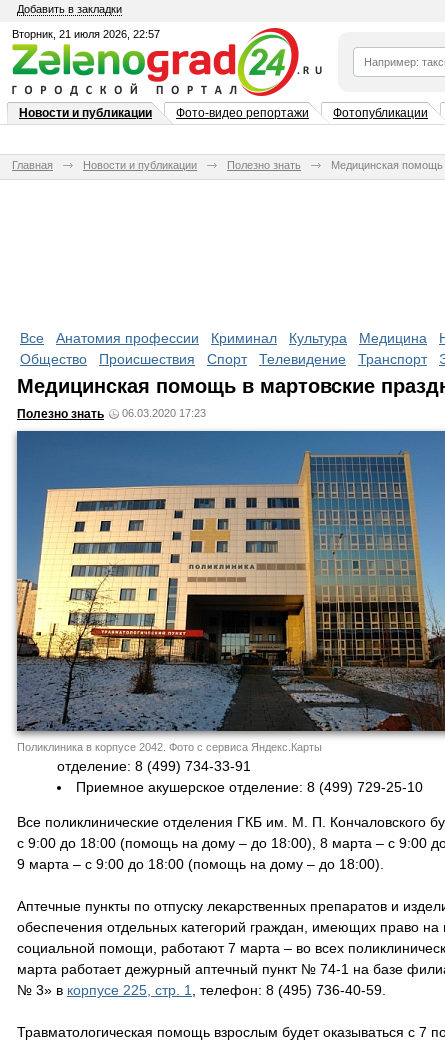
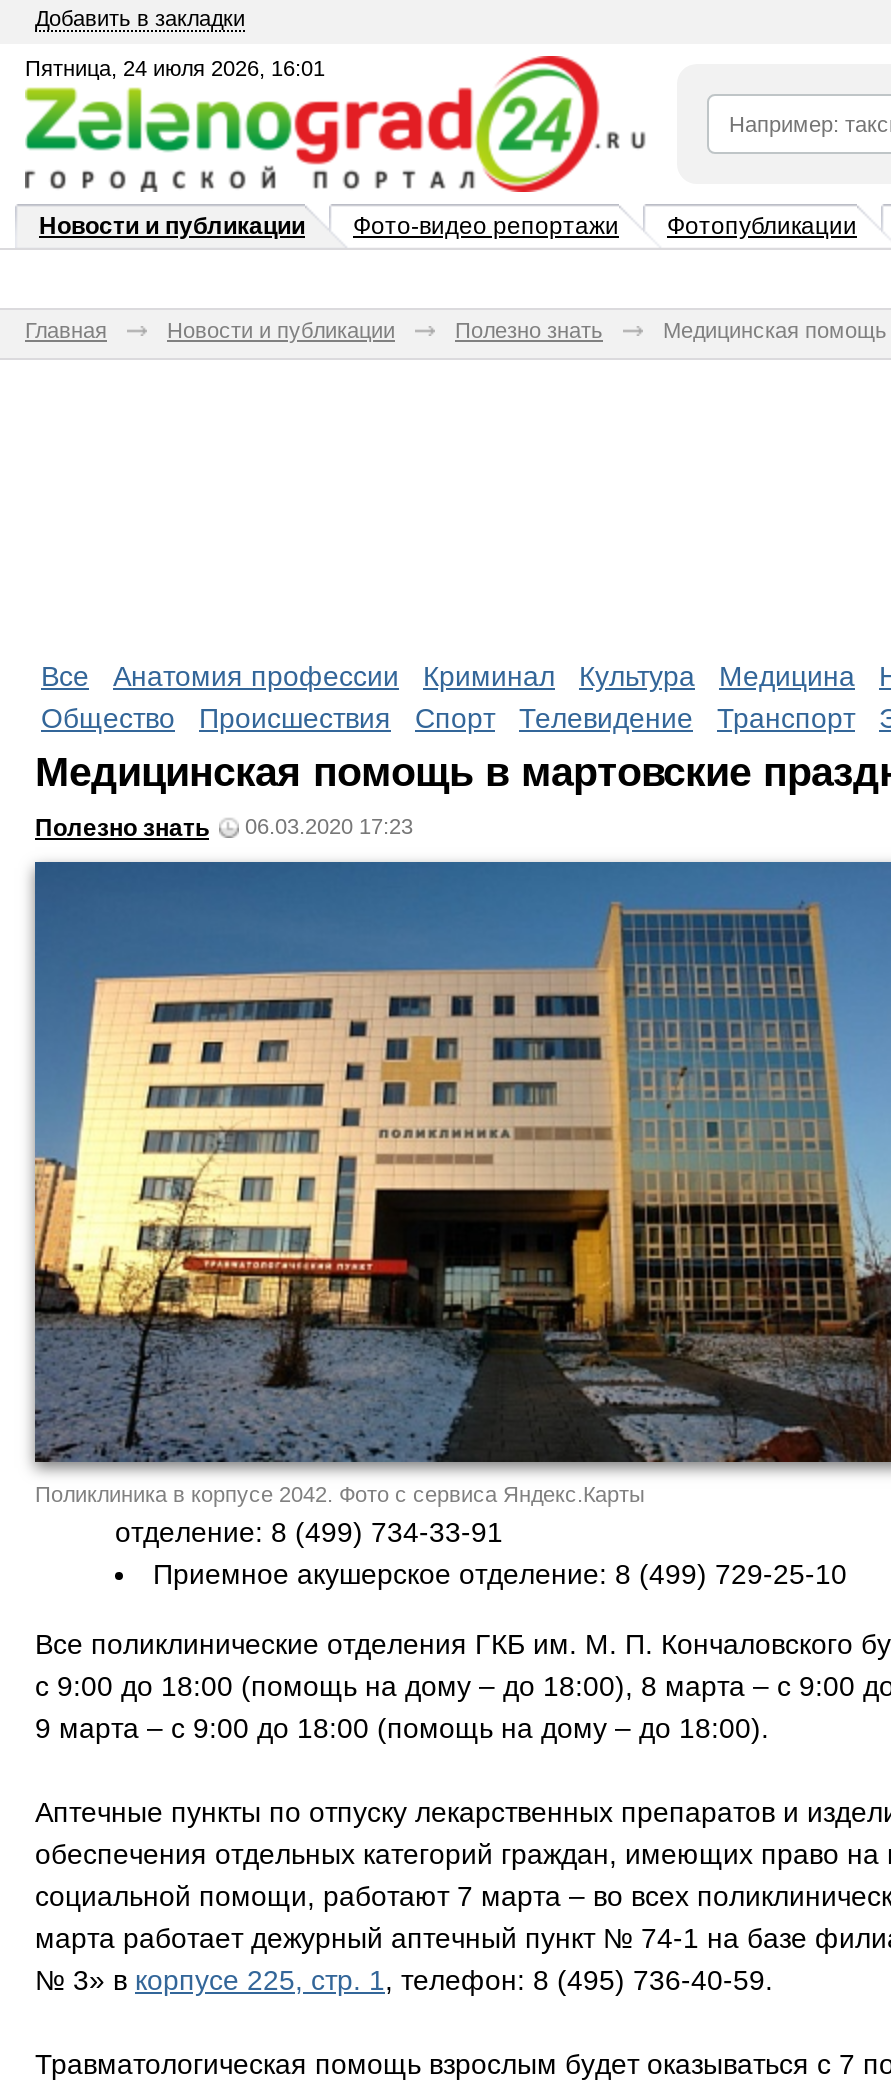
- Вторник, 21 июля 2026, 22:57
+ Пятница, 24 июля 2026, 16:01
